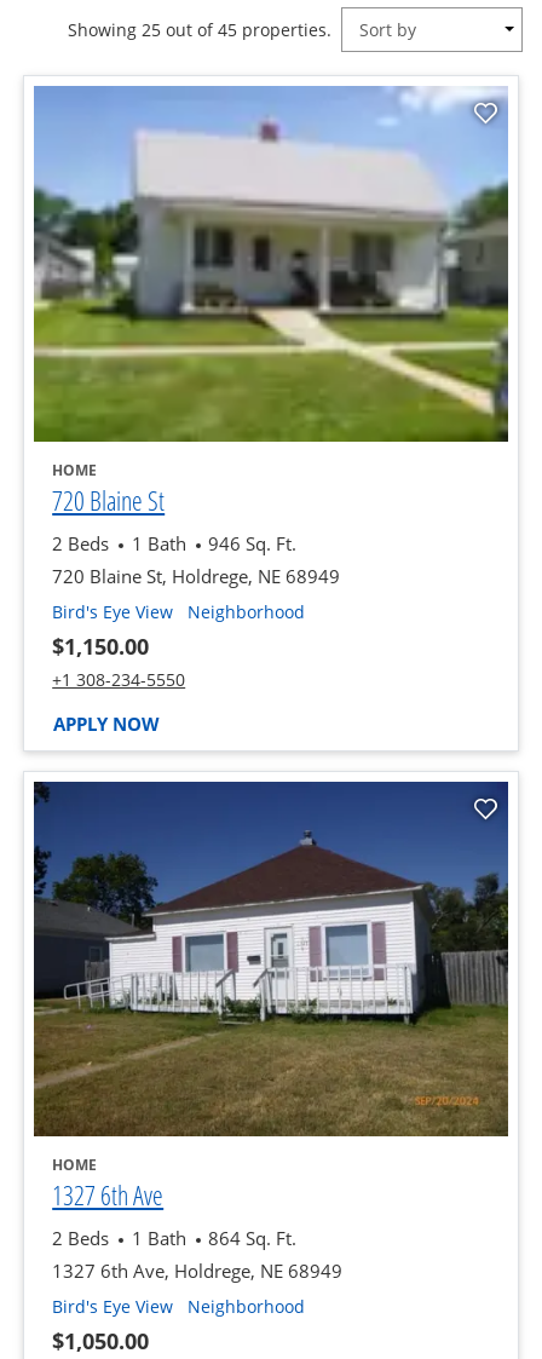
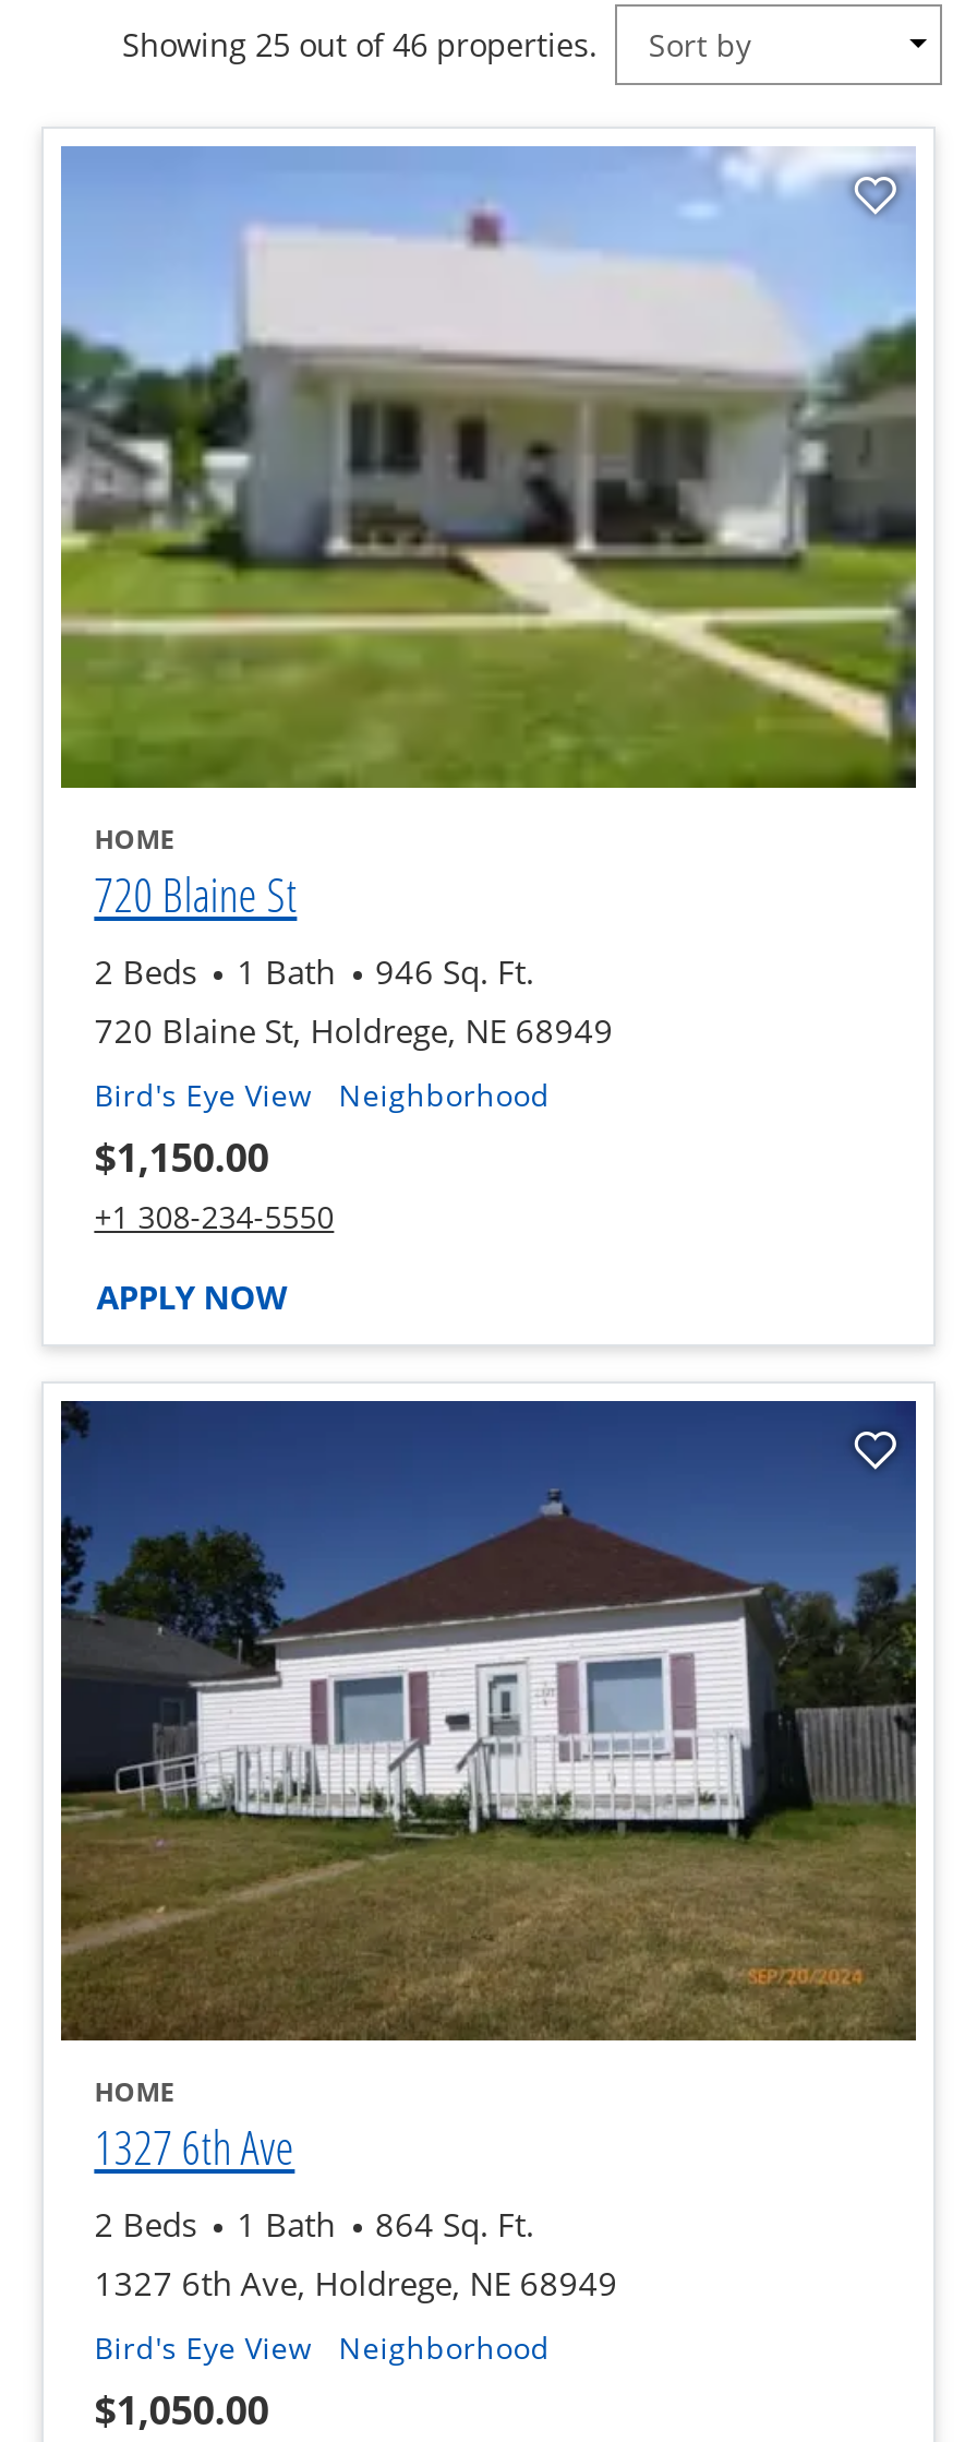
- Showing 25 out of 45 properties.
+ Showing 25 out of 46 properties.
